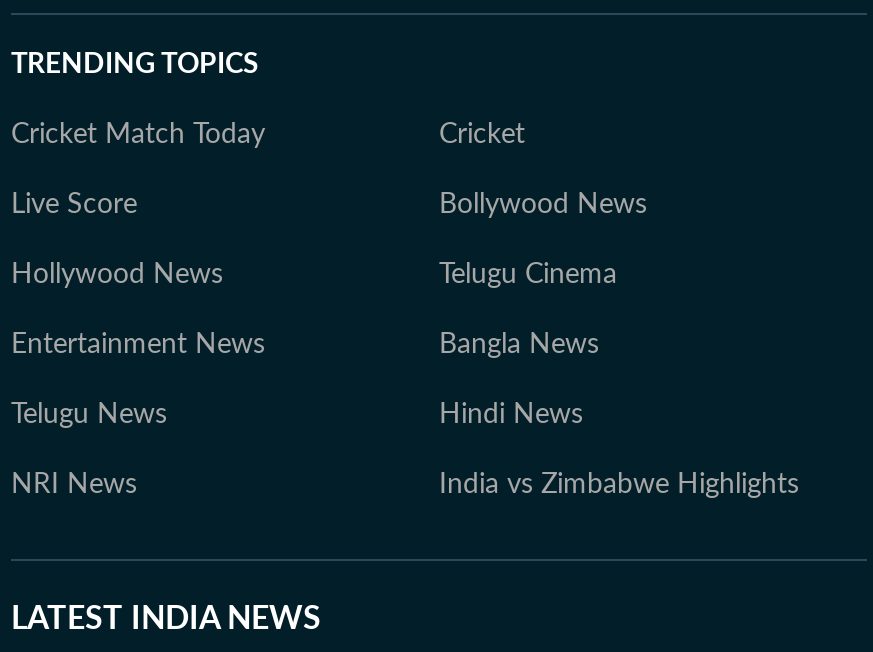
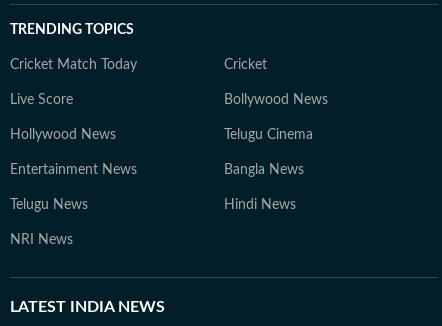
- India vs Zimbabwe Highlights
